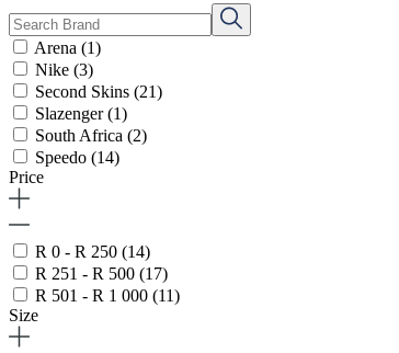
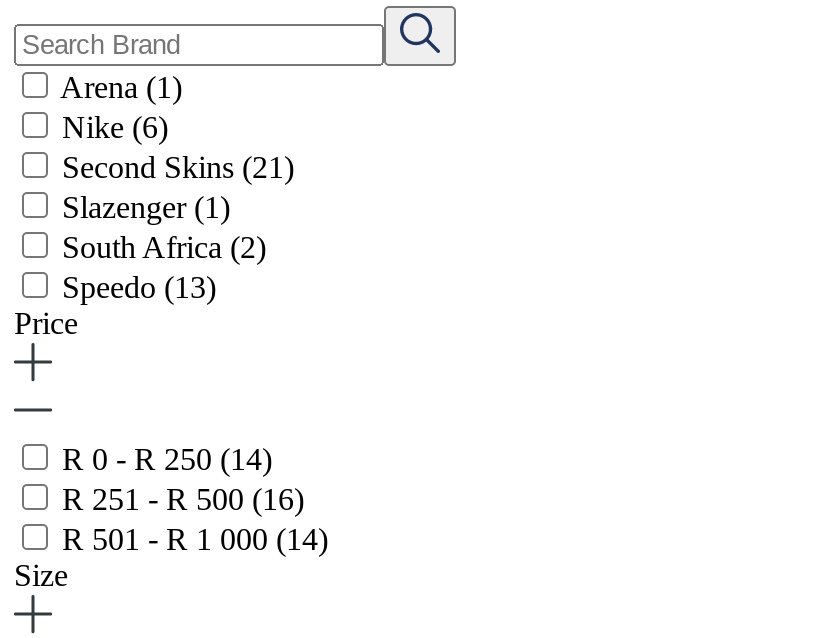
- Nike (3)
+ Nike (6)

- Speedo (14)
+ Speedo (13)

- R 251 - R 500 (17)
+ R 251 - R 500 (16)

- R 501 - R 1 000 (11)
+ R 501 - R 1 000 (14)
